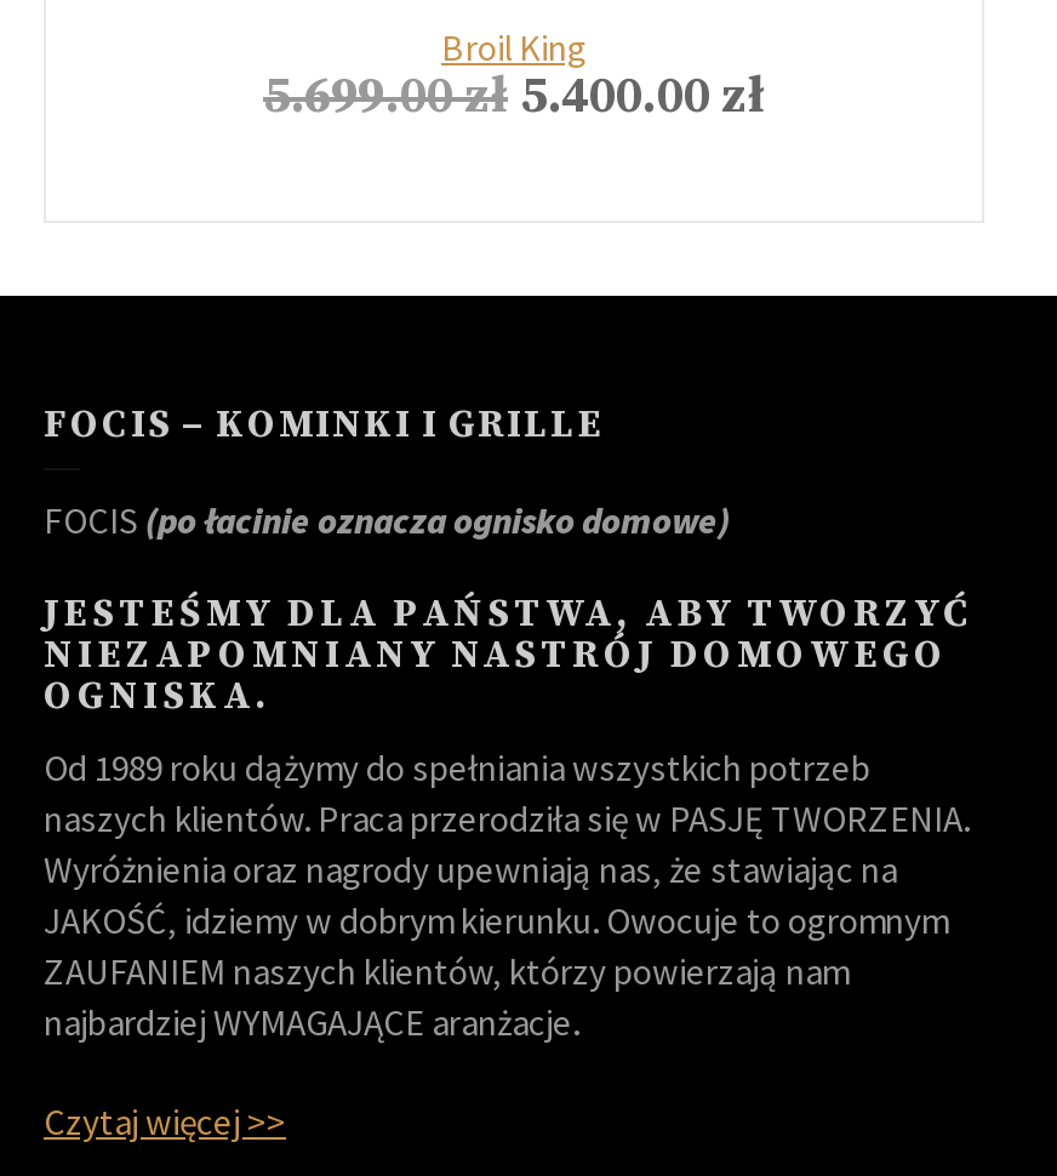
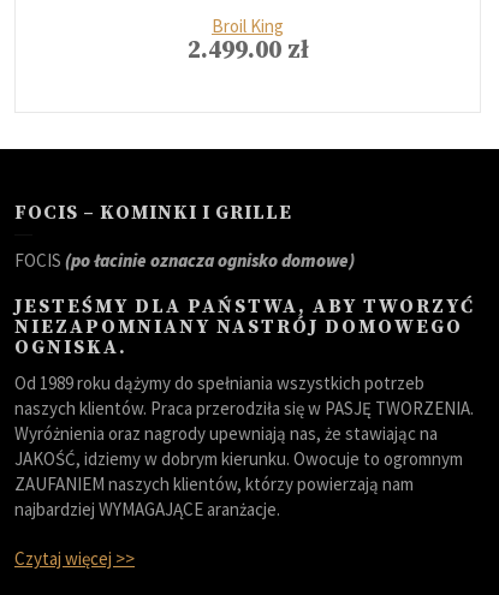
- 5.699.00zł 5.400.00 zł
+ 2.499.00 zł
